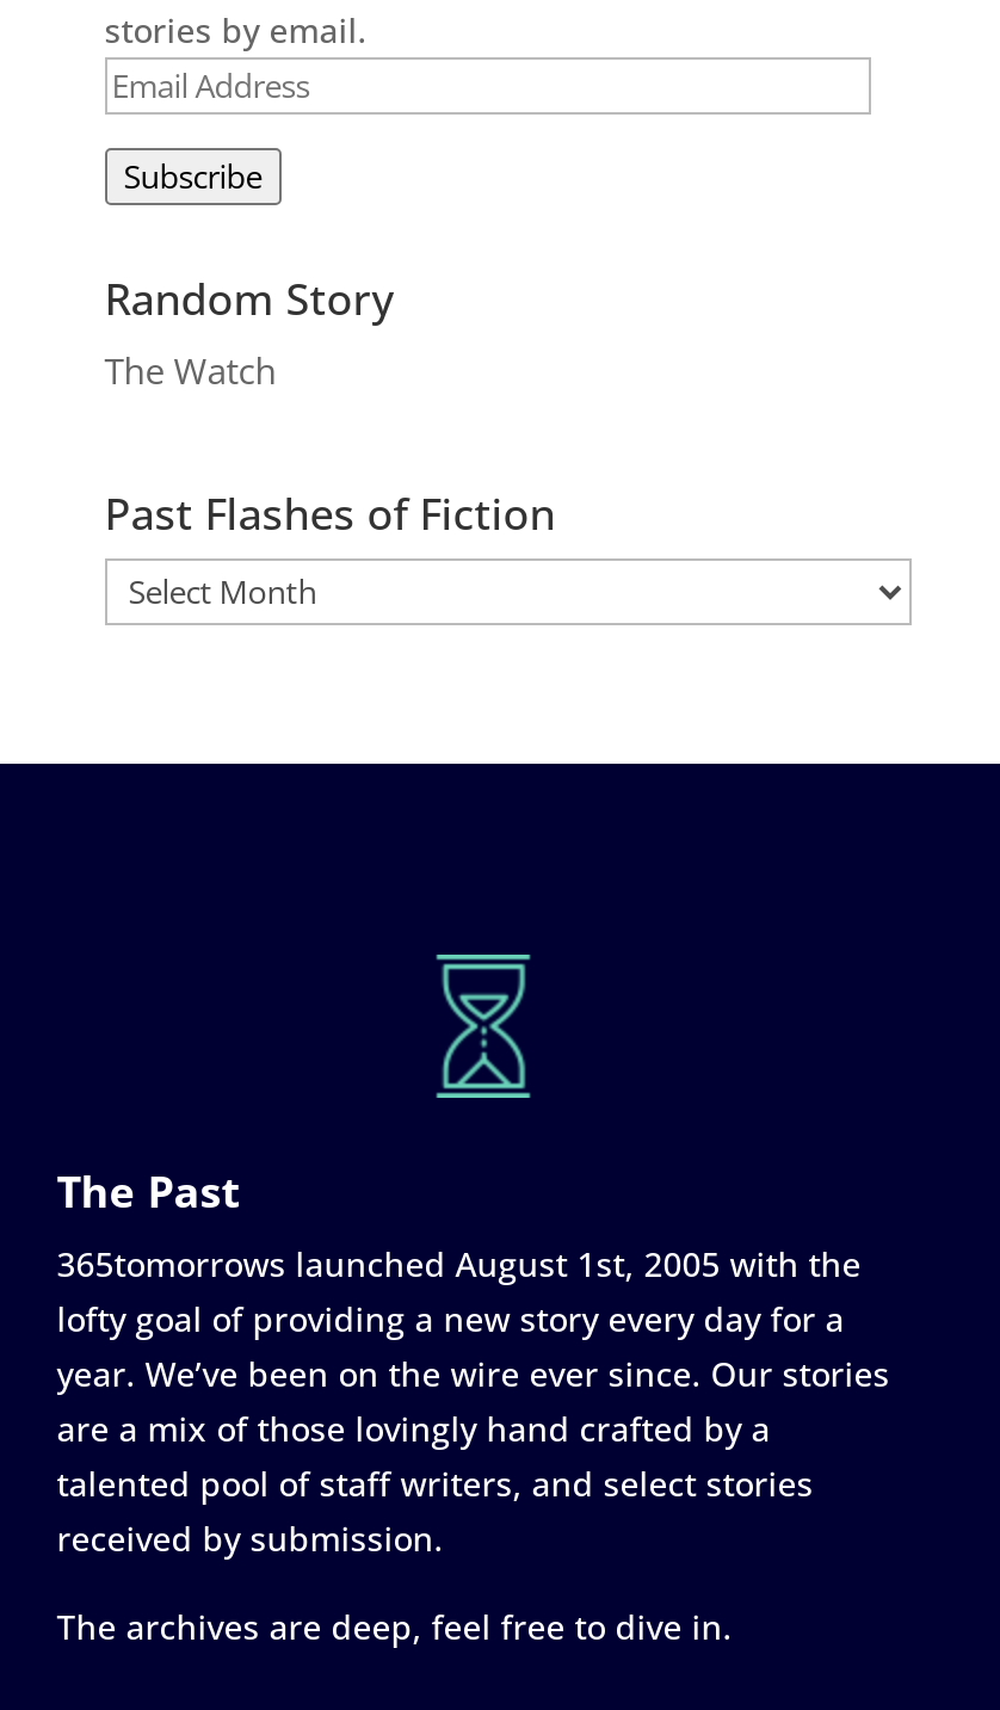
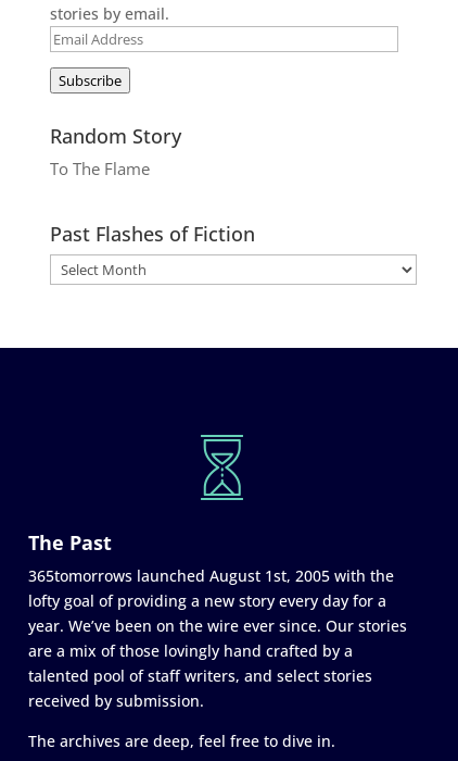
- The Watch
+ To The Flame
